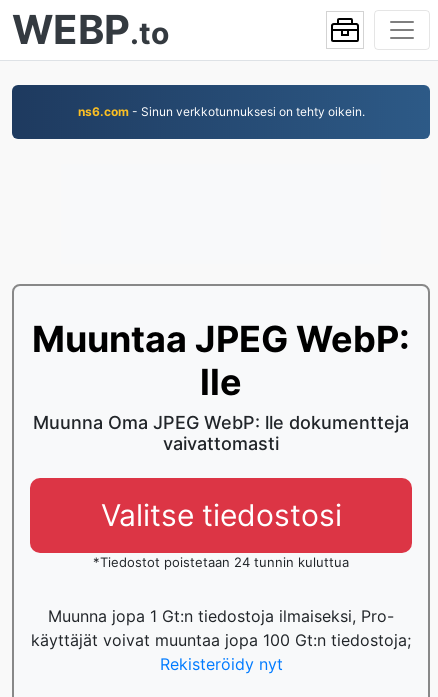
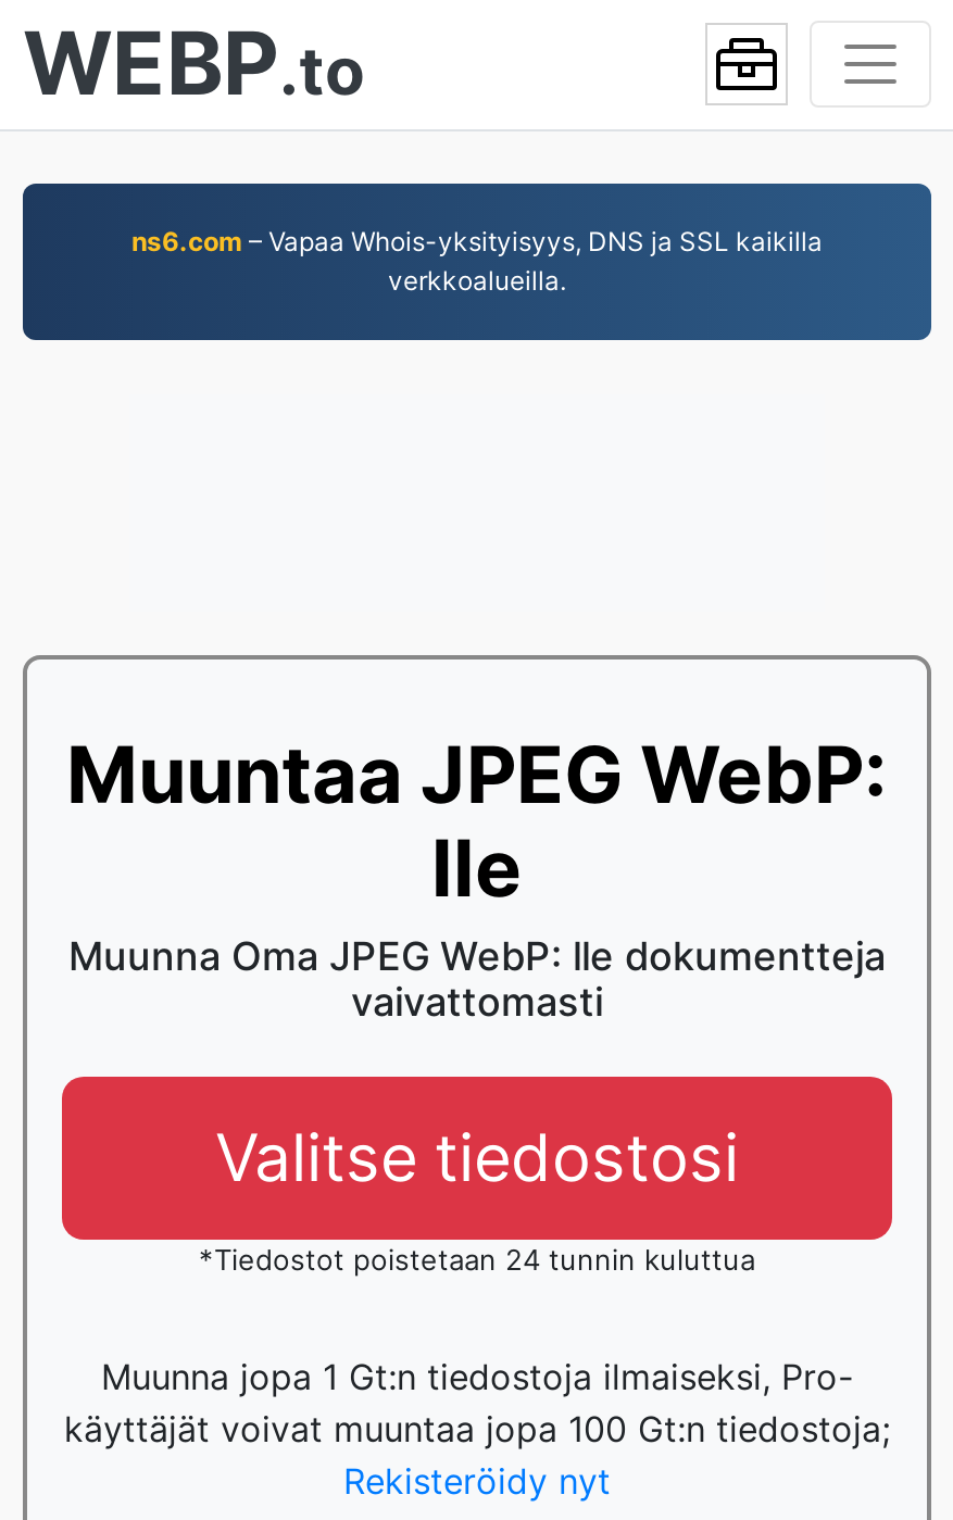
- ns6.com - Sinun verkkotunnuksesi on tehty oikein.
+ ns6.com – Vapaa Whois-yksityisyys, DNS ja SSL kaikilla
+ verkkoalueilla.
